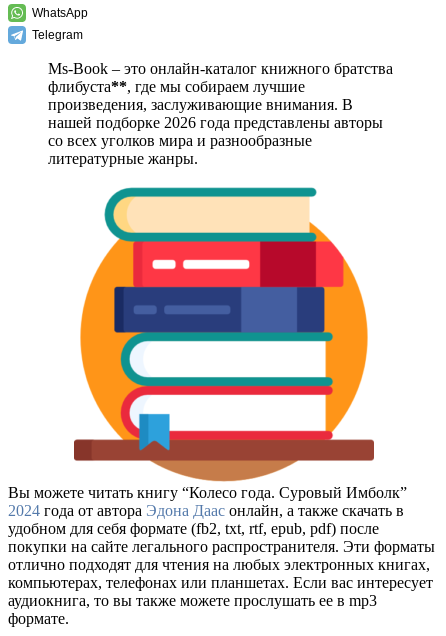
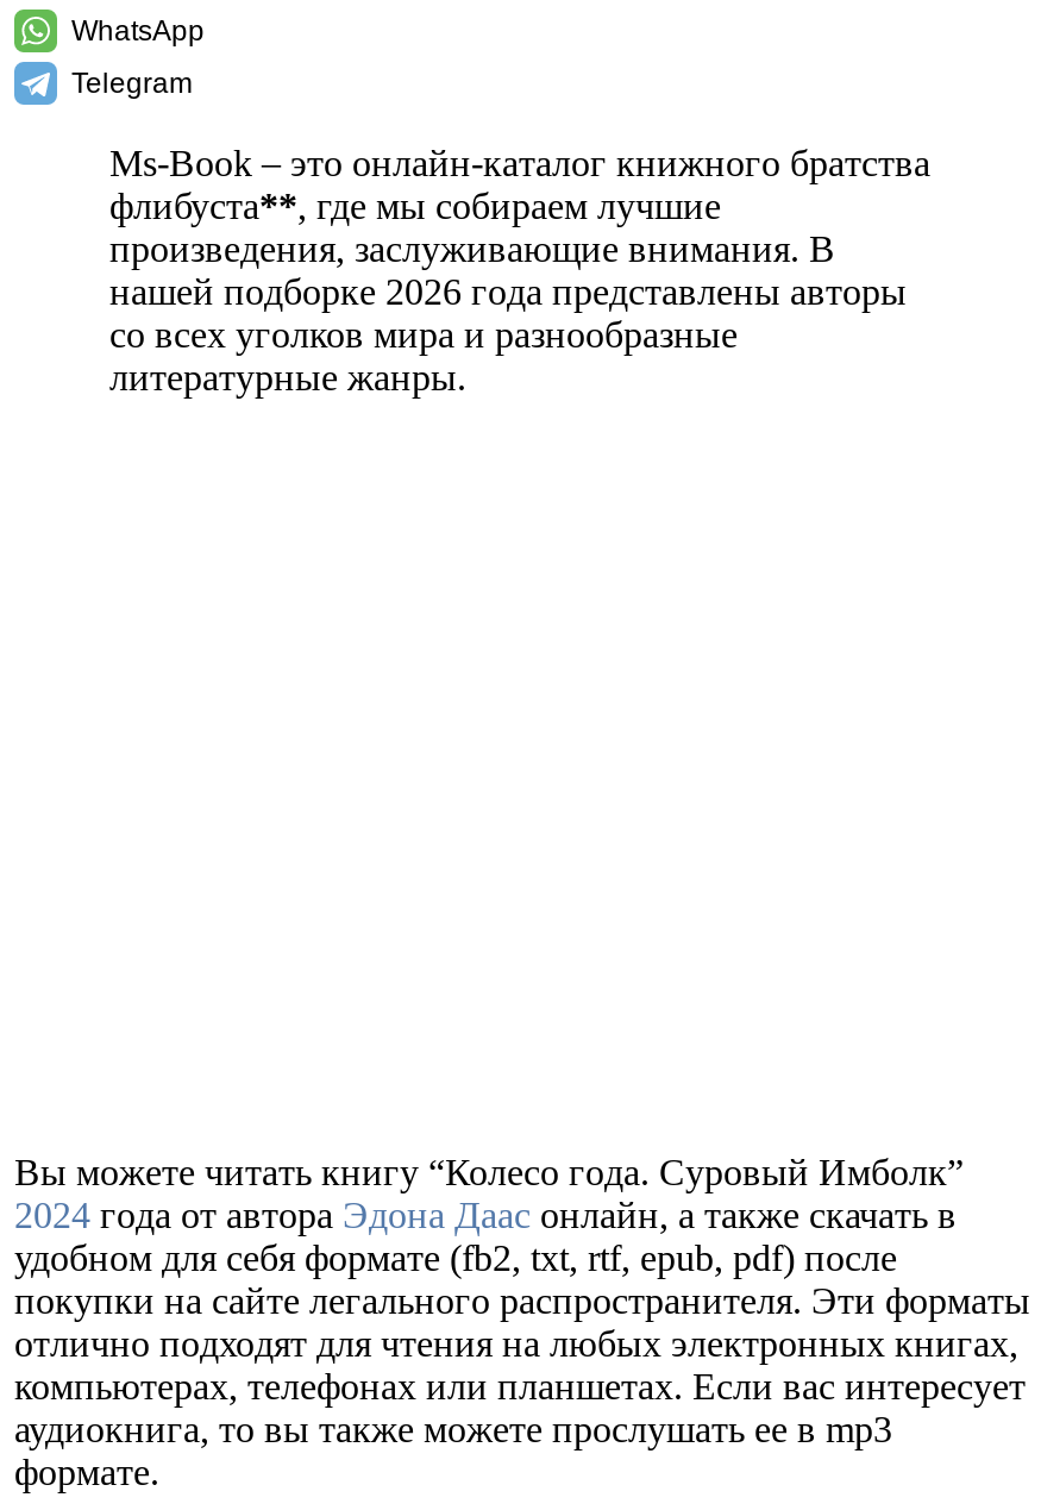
- [image]
